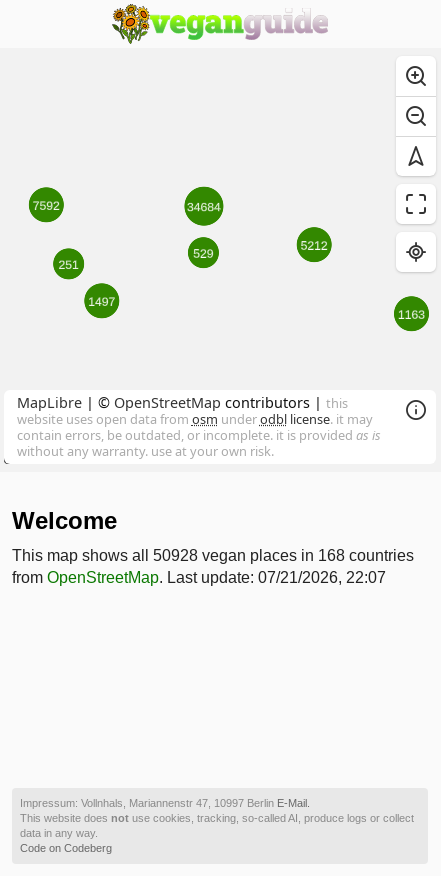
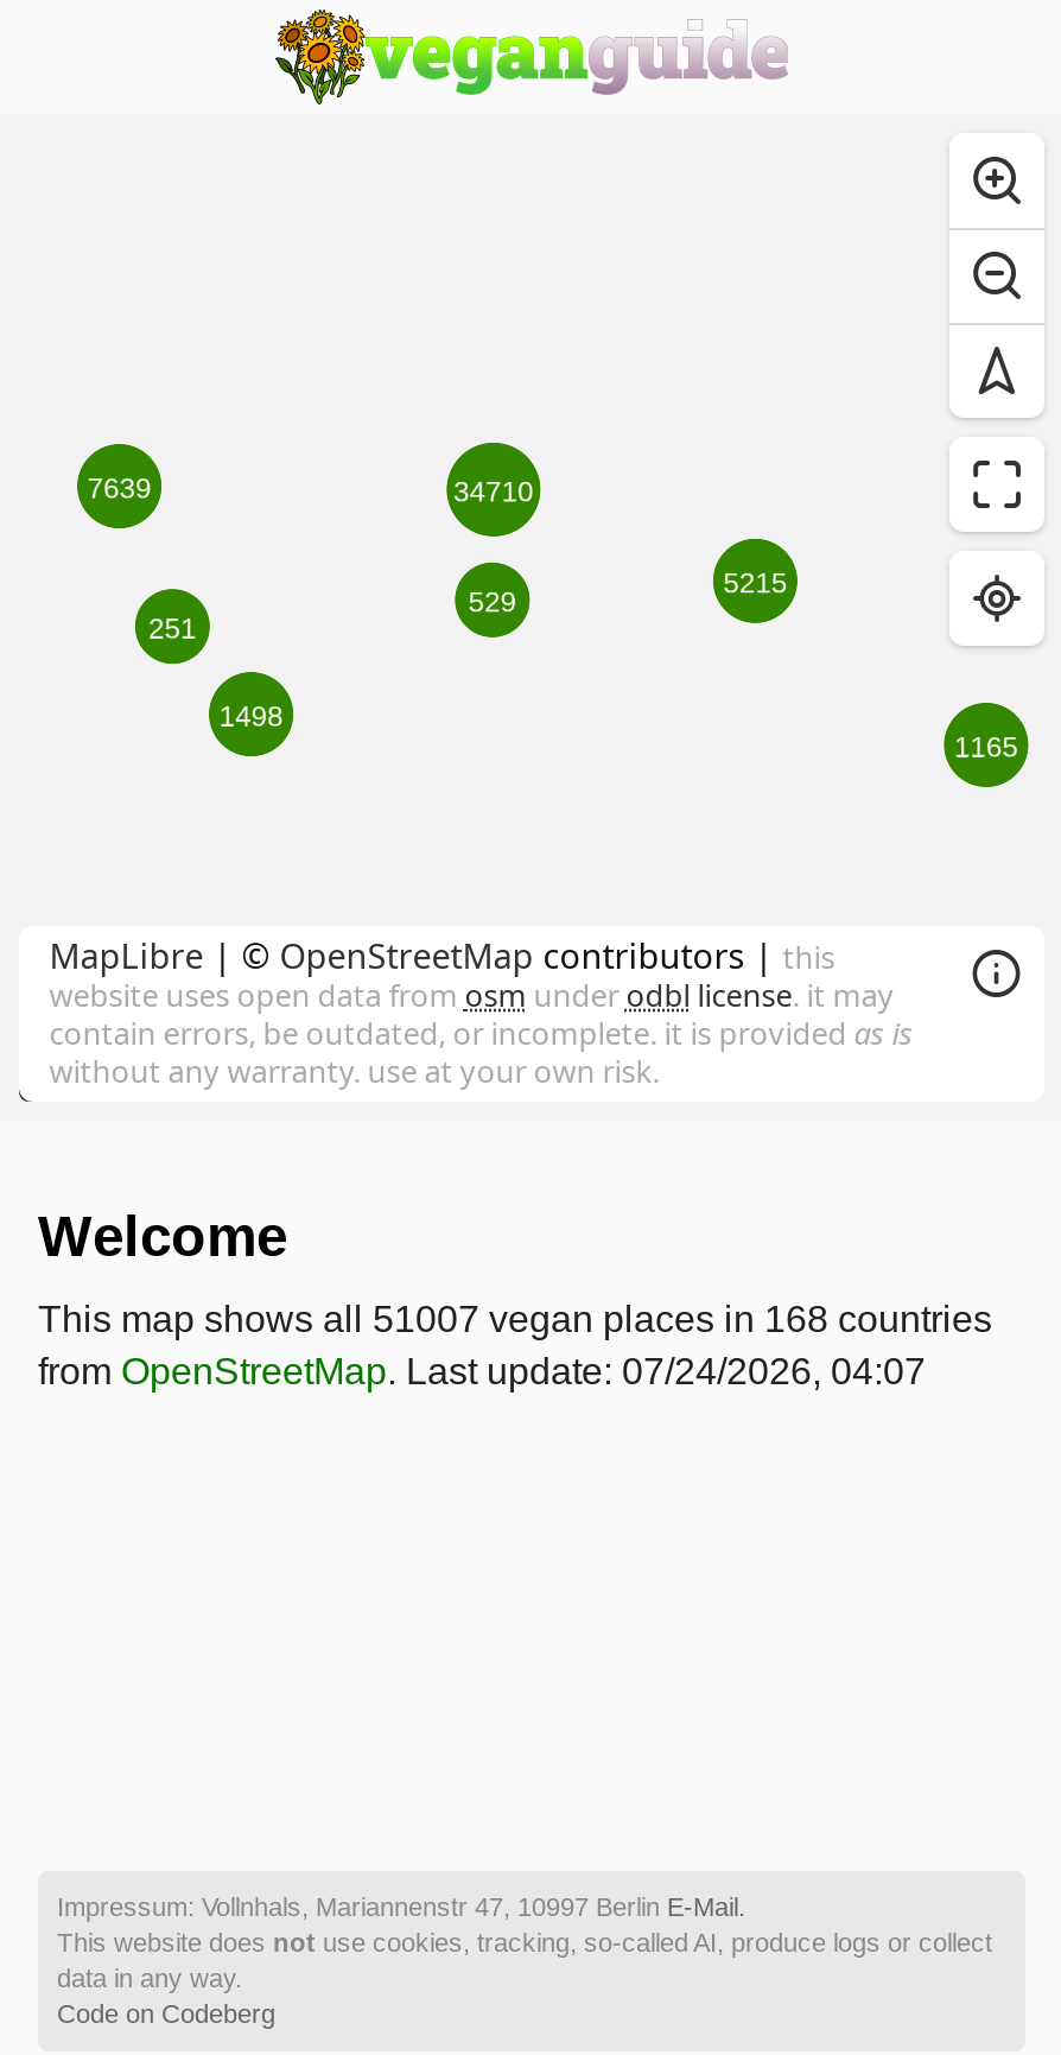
- This map shows all 50928 vegan places in 168 countries
+ This map shows all 51007 vegan places in 168 countries

- from OpenStreetMap. Last update: 07/21/2026, 22:07
+ from OpenStreetMap. Last update: 07/24/2026, 04:07
